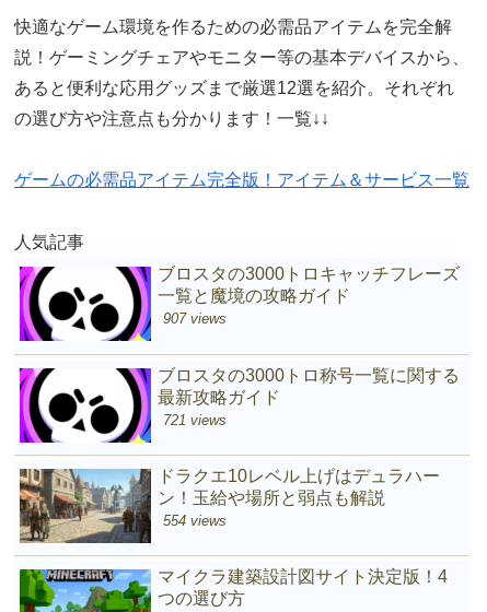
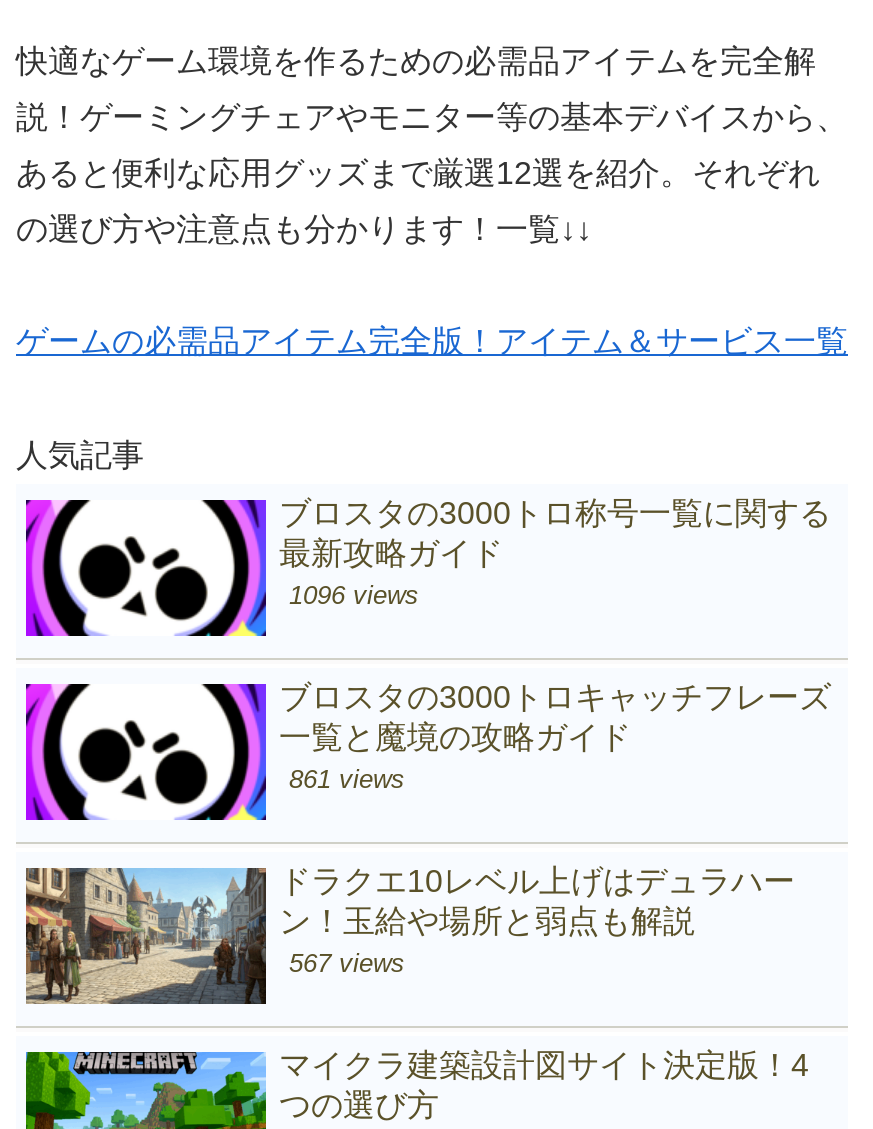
+ 1096 views

moved down: [image] | ブロスタの3000トロキャッチフレーズ | 一覧と魔境の攻略ガイド

- 907 views
- 721 views
+ 861 views

moved up: ブロスタの3000トロ称号一覧に関する | 最新攻略ガイド

- 554 views
+ 567 views
